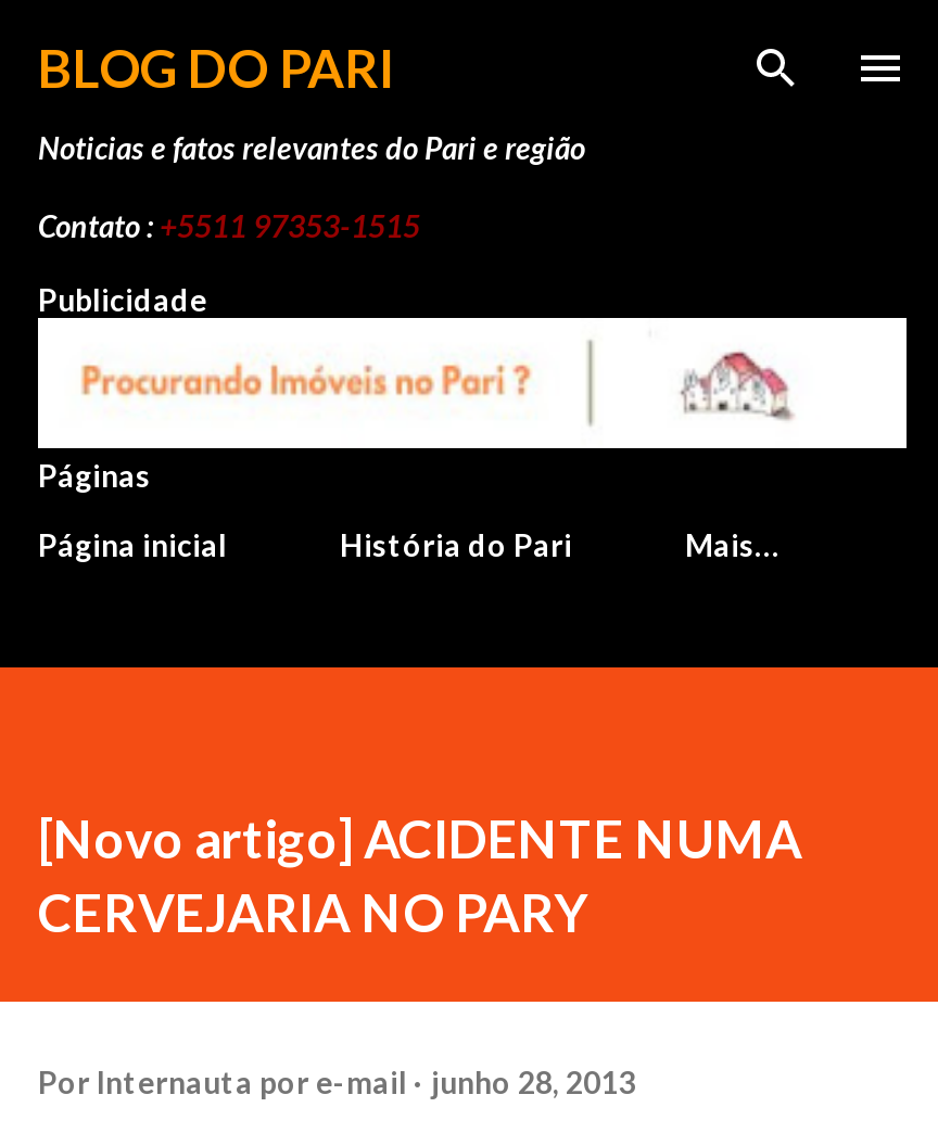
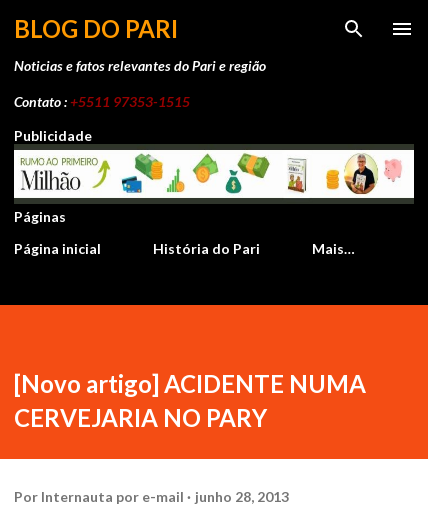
- [image]
+ [image]
